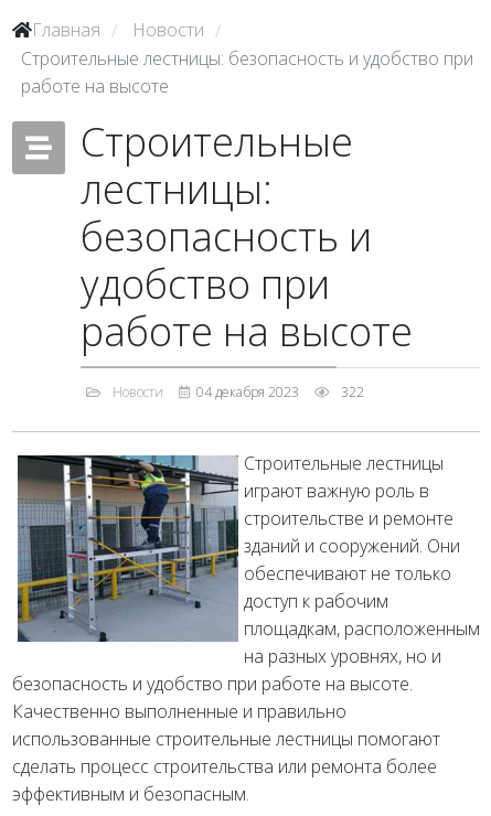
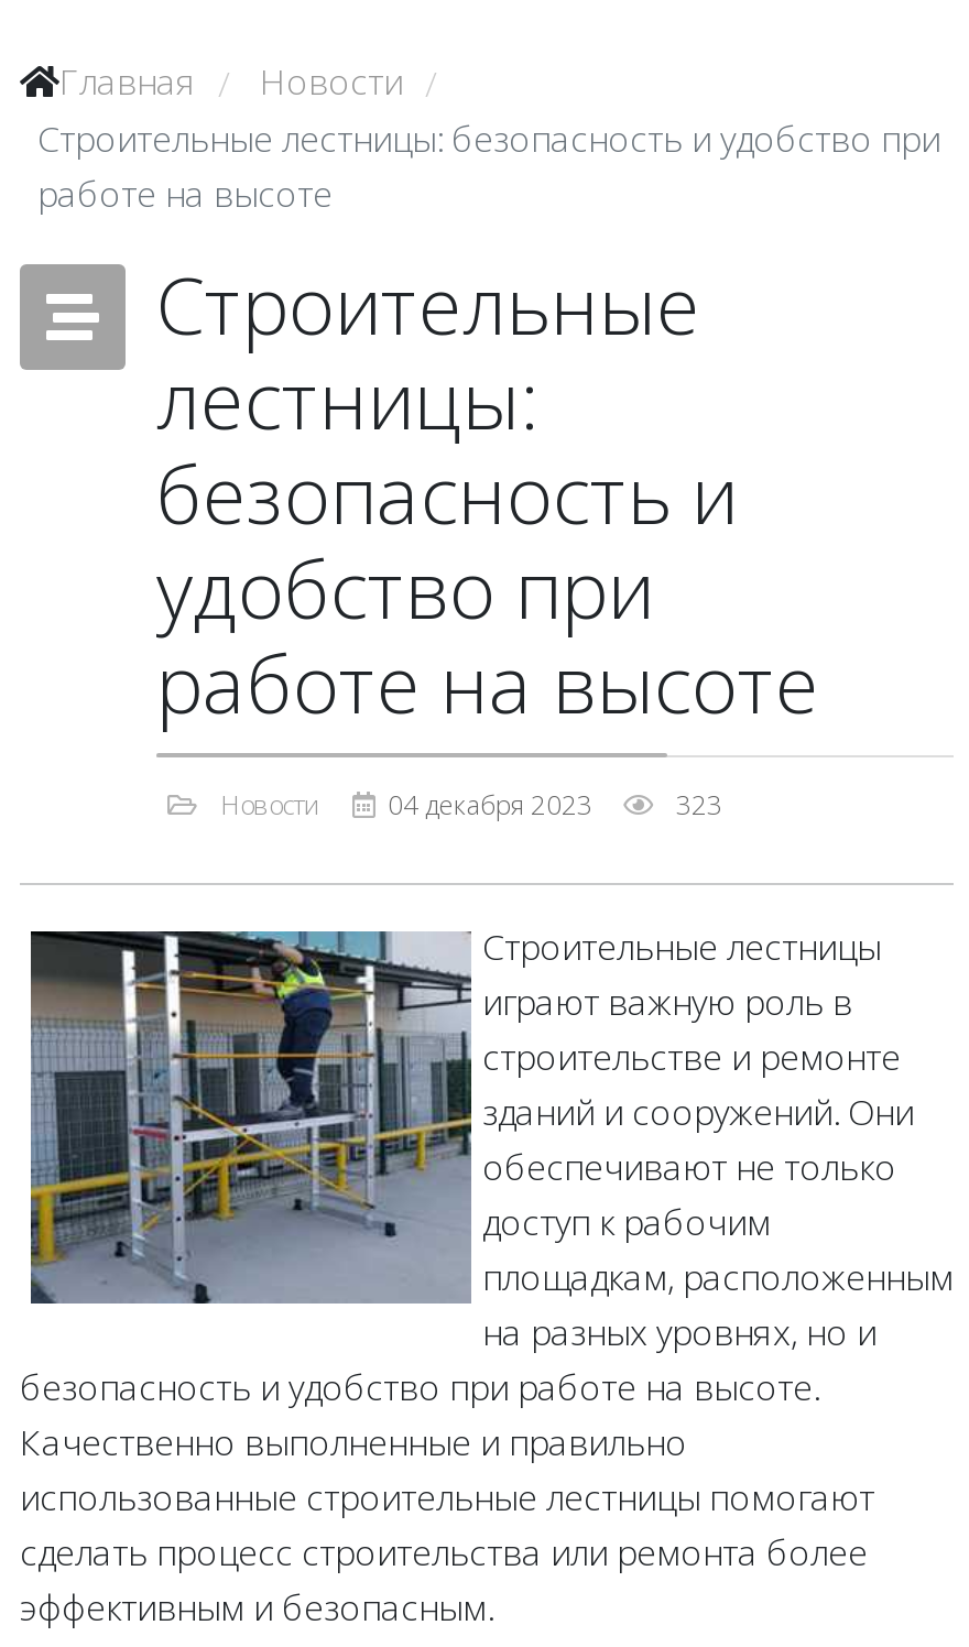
- 322
+ 323
